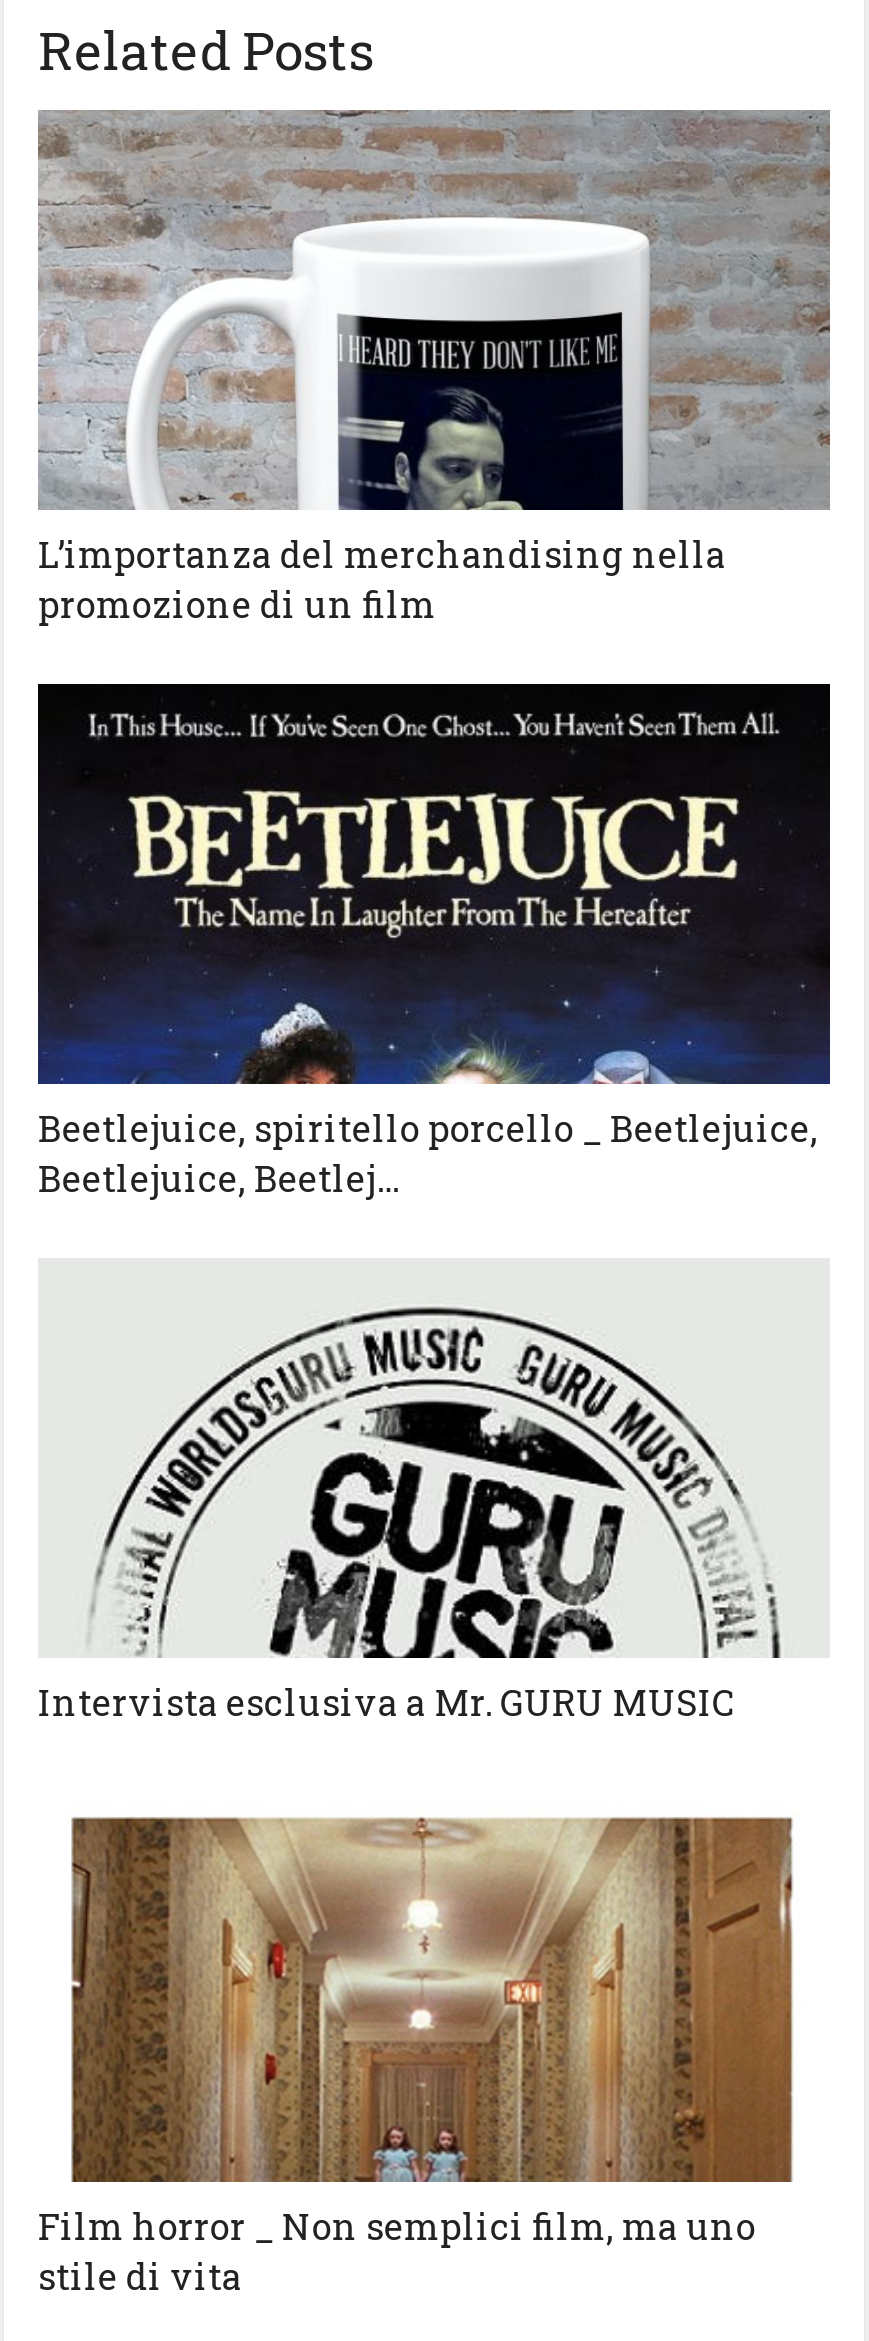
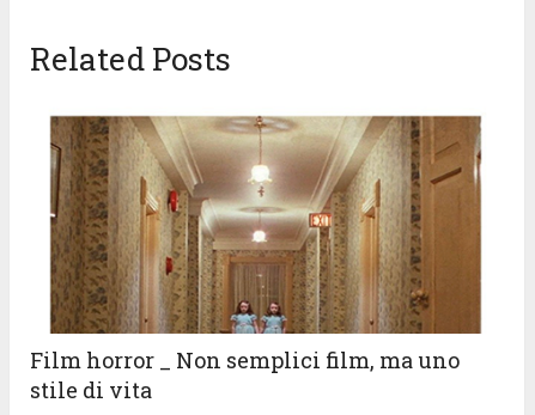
- [image]
- L’importanza del merchandising nella
- promozione di un film

- [image]
- Beetlejuice, spiritello porcello _ Beetlejuice,
- Beetlejuice, Beetlej…

- [image]
- Intervista esclusiva a Mr. GURU MUSIC
